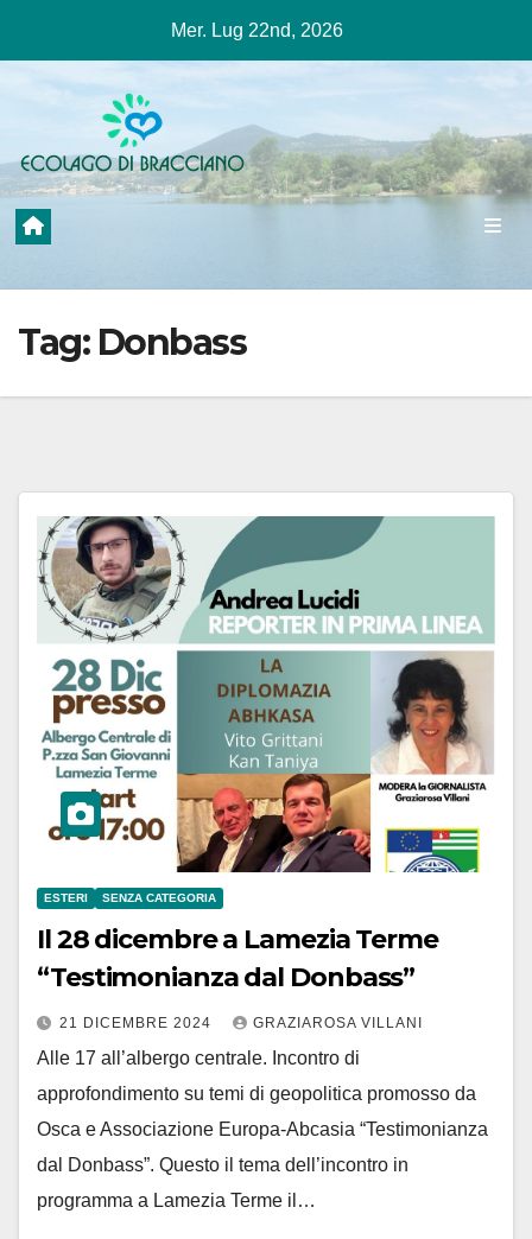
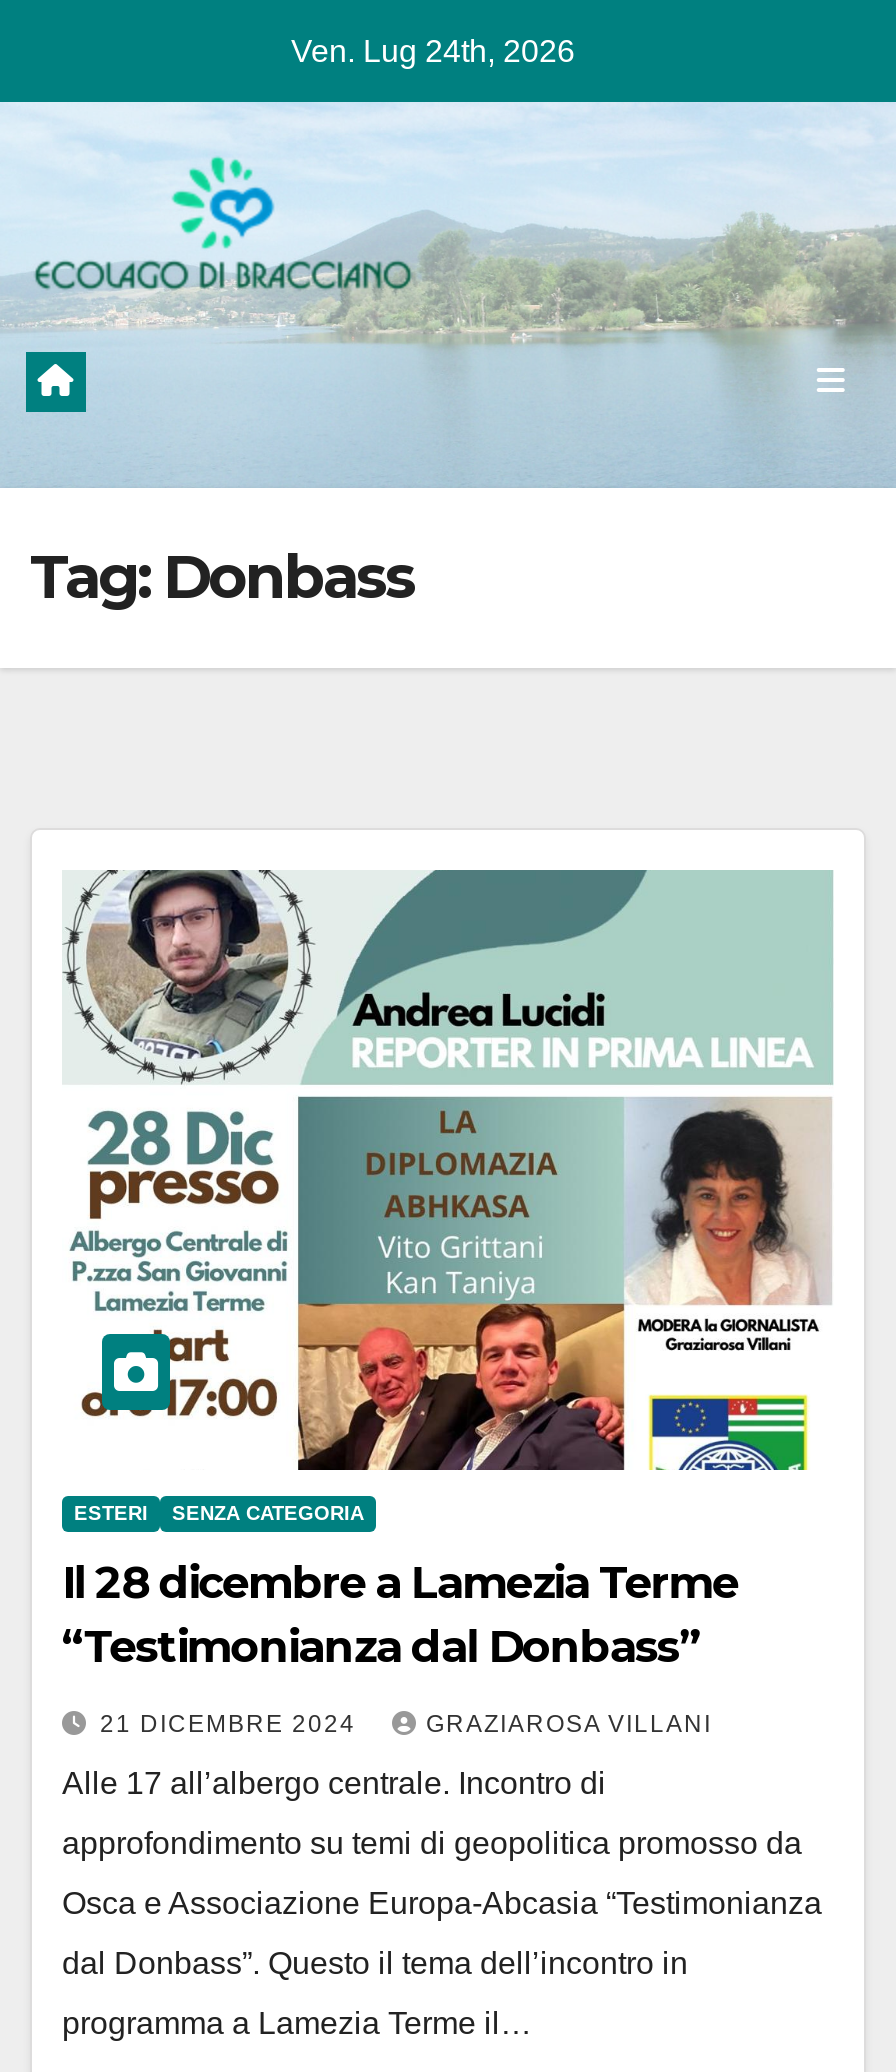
- Mer. Lug 22nd, 2026
+ Ven. Lug 24th, 2026
